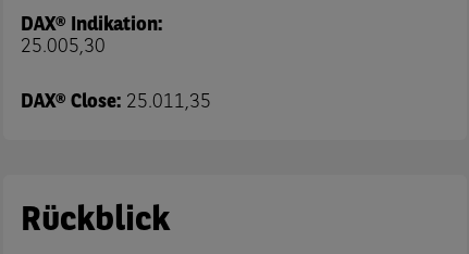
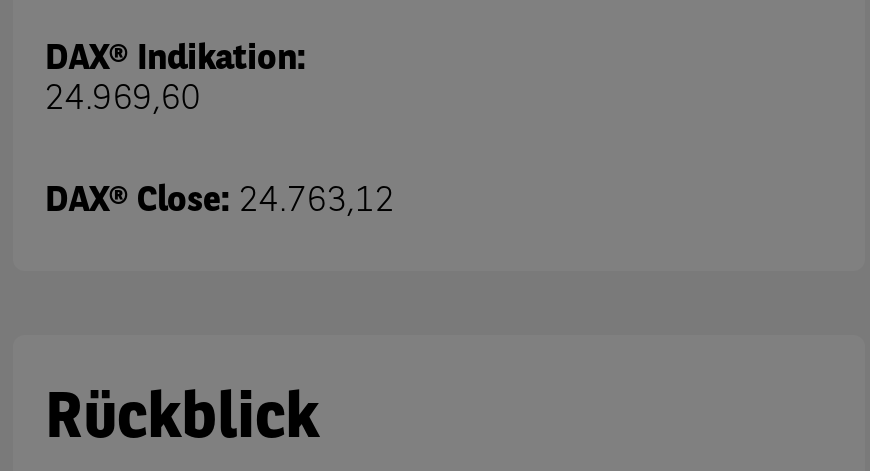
- 25.005,30
+ 24.969,60

- DAX® Close: 25.011,35
+ DAX® Close: 24.763,12
